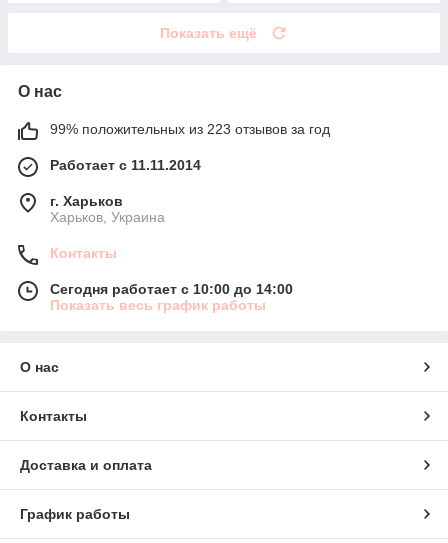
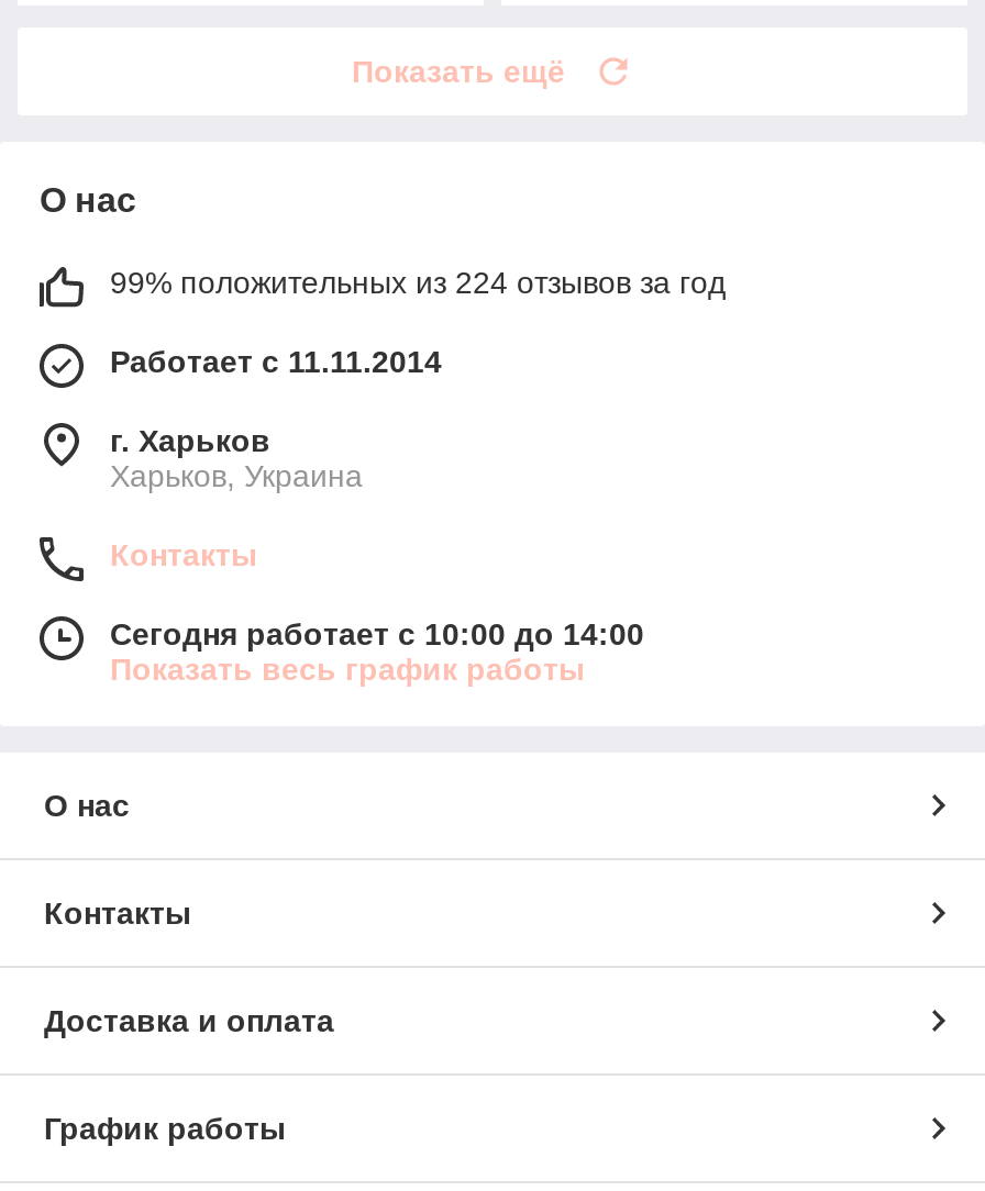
- 99% положительных из 223 отзывов за год
+ 99% положительных из 224 отзывов за год
